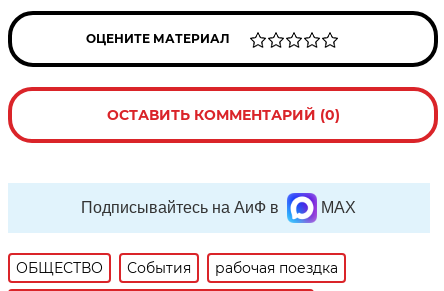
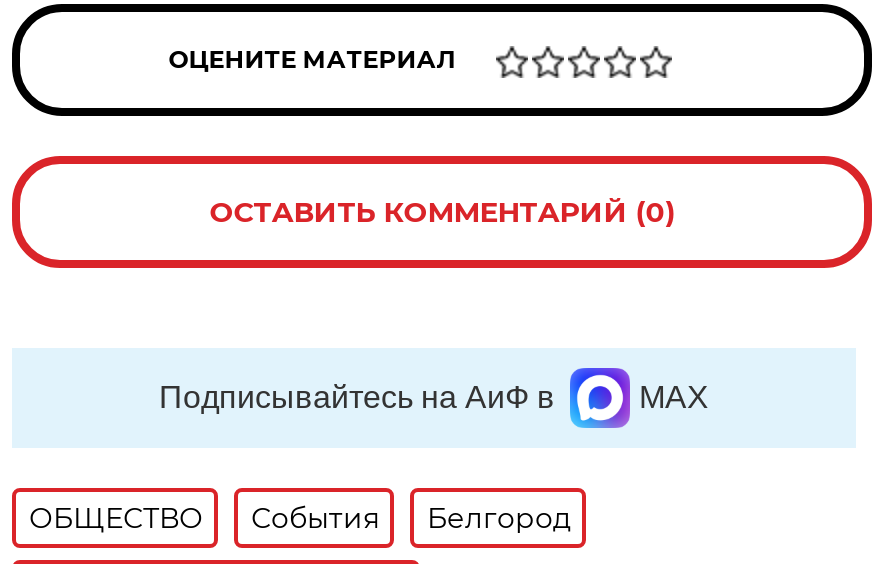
- рабочая поездка
+ Белгород
